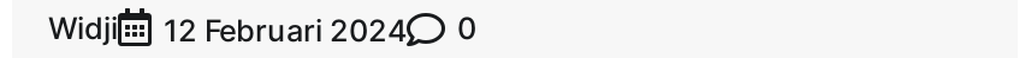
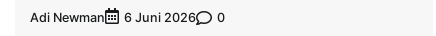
- Widji
- 12 Februari 2024
+ Adi Newman
+ 6 Juni 2026
